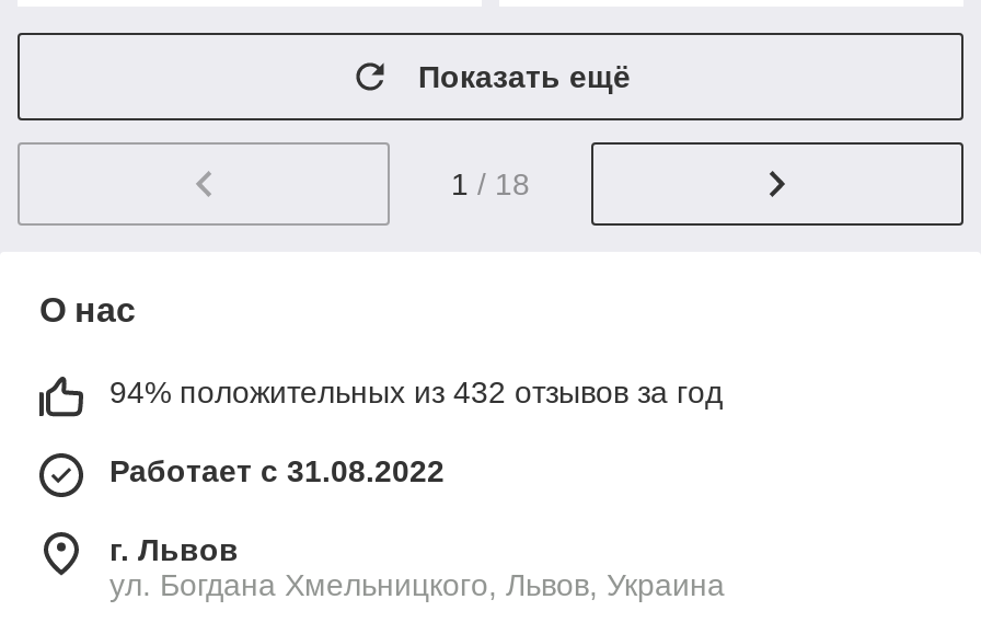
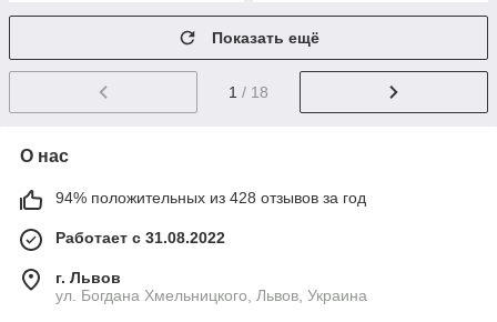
- 94% положительных из 432 отзывов за год
+ 94% положительных из 428 отзывов за год
